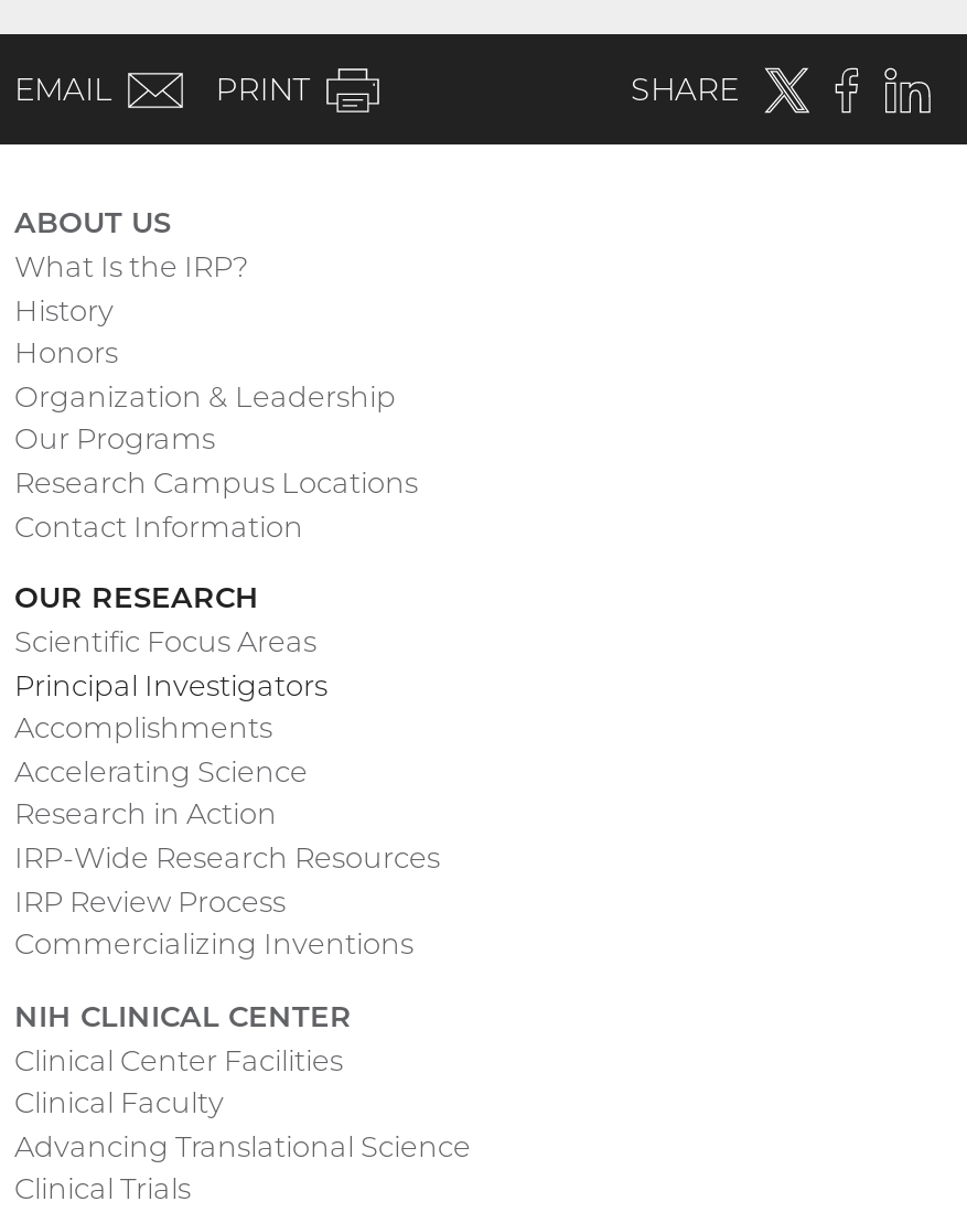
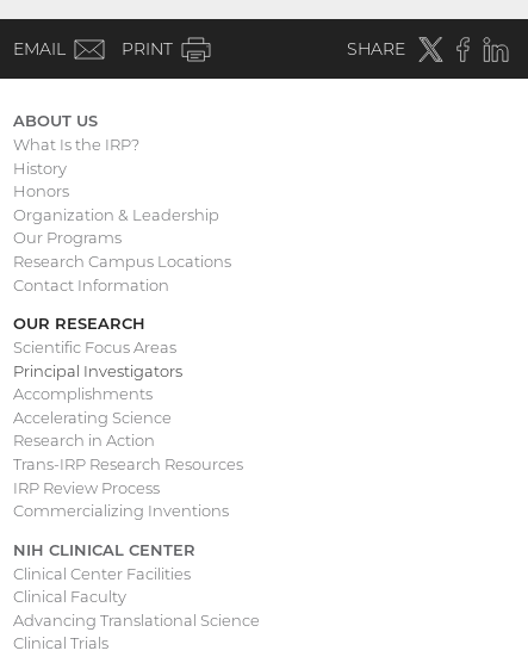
- IRP-Wide Research Resources
+ Trans-IRP Research Resources
